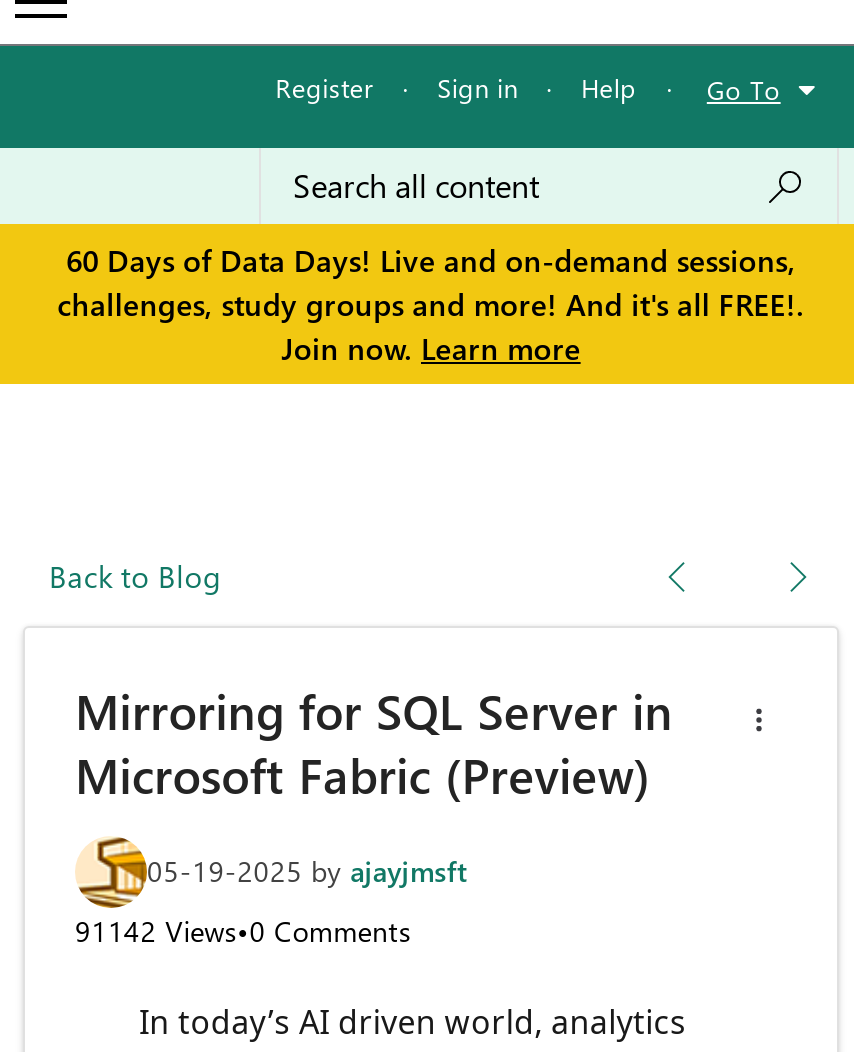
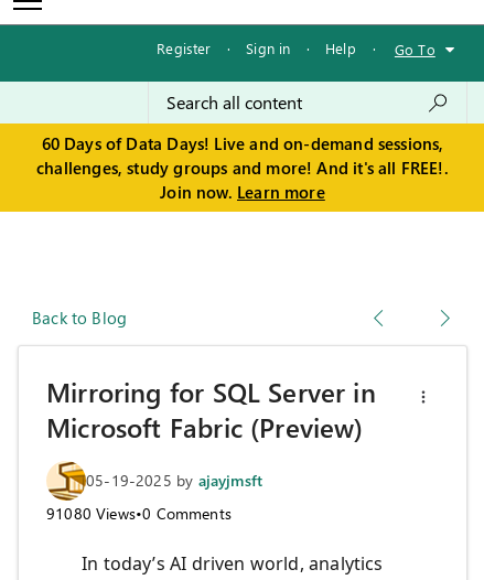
- 91142 Views•0 Comments
+ 91080 Views•0 Comments
